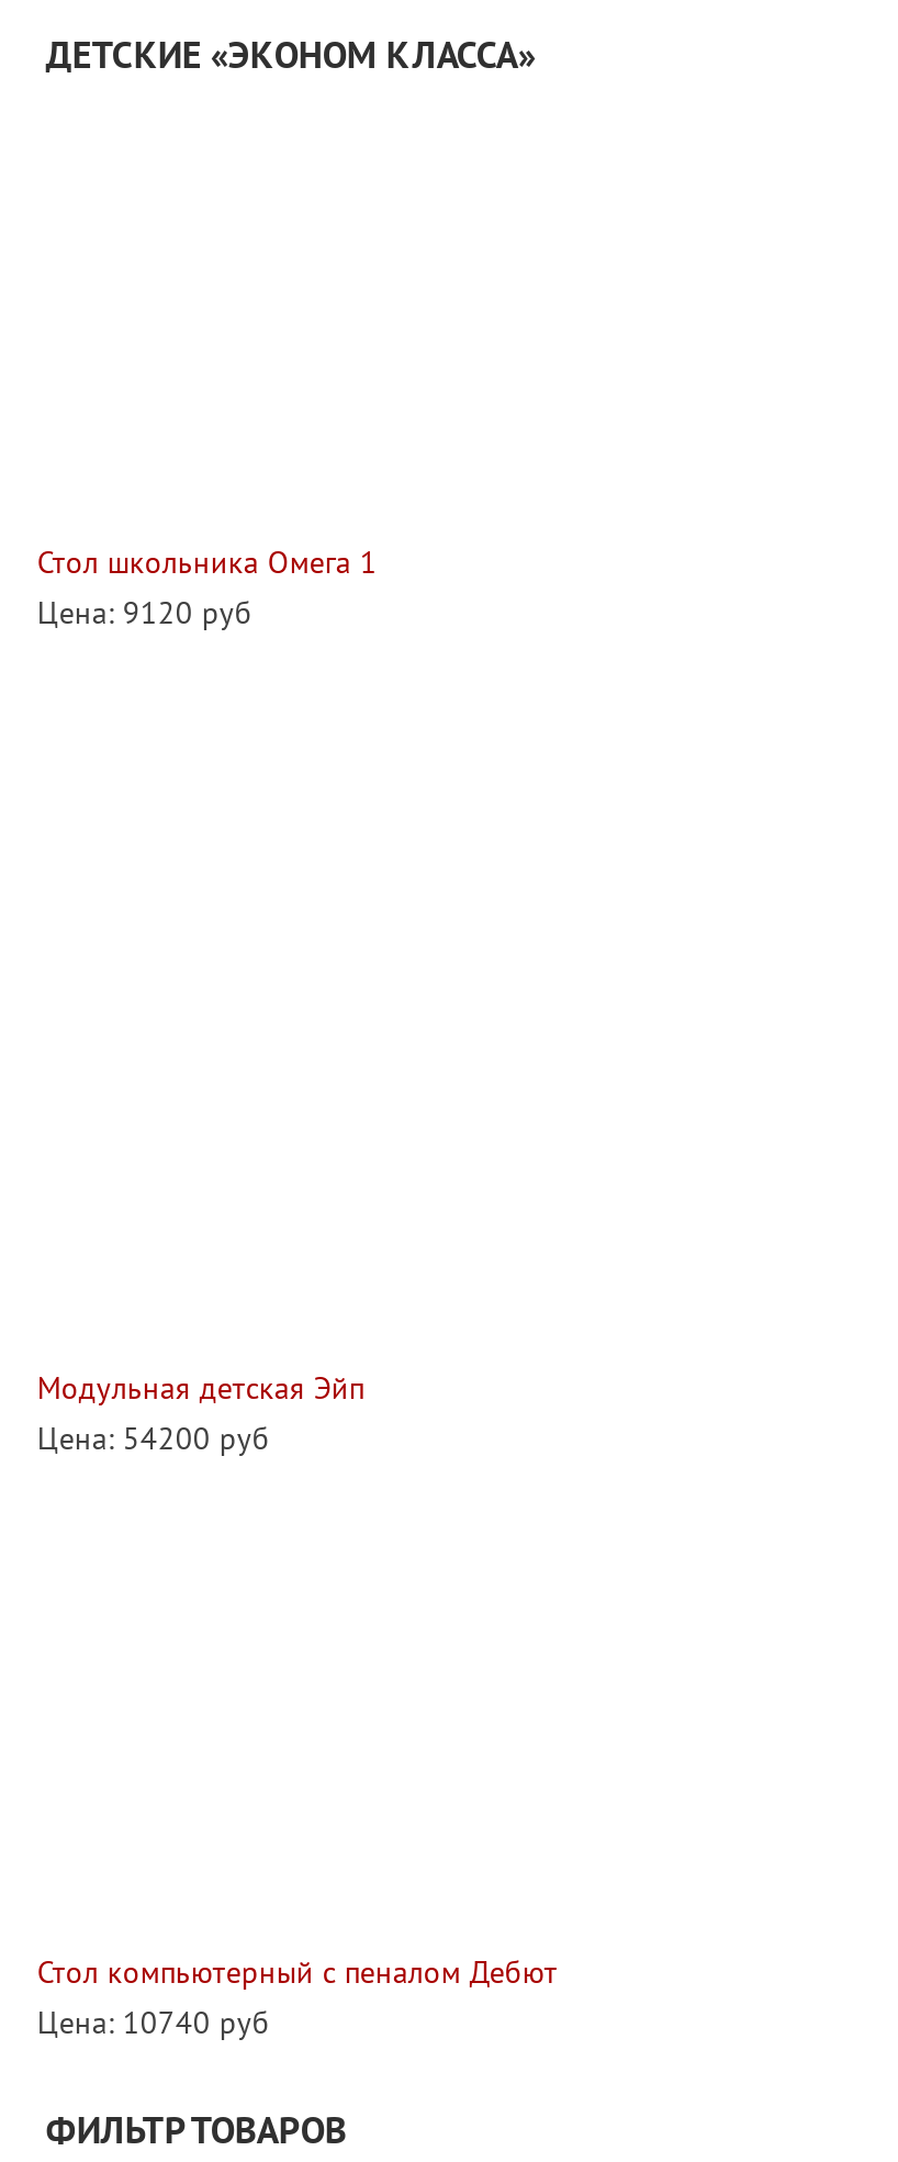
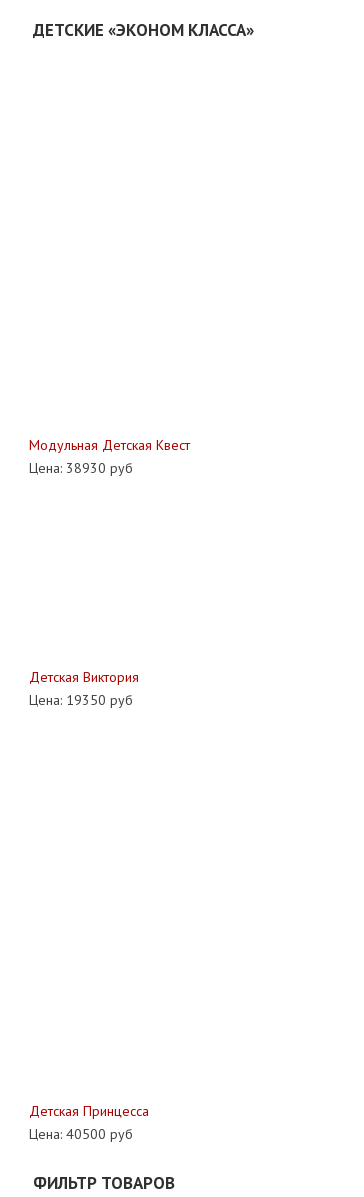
- Стол школьника Омега 1
- Цена: 9120 руб
+ Модульная Детская Квест
+ Цена: 38930 руб

- Модульная детская Эйп
- Цена: 54200 руб
+ Детская Виктория
+ Цена: 19350 руб

- Стол компьютерный с пеналом Дебют
- Цена: 10740 руб
+ Детская Принцесса
+ Цена: 40500 руб
